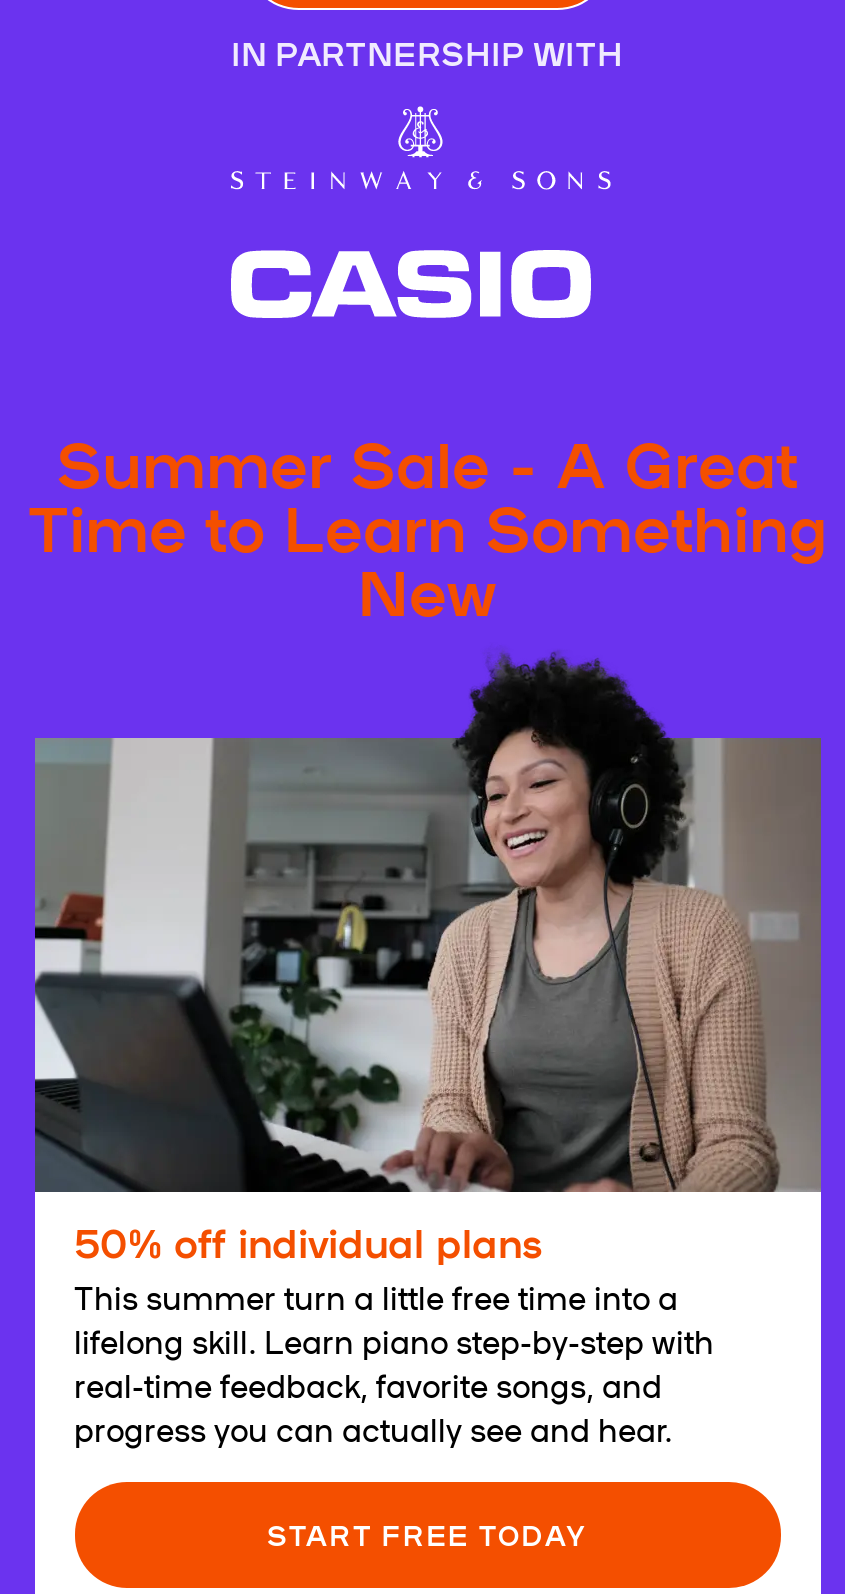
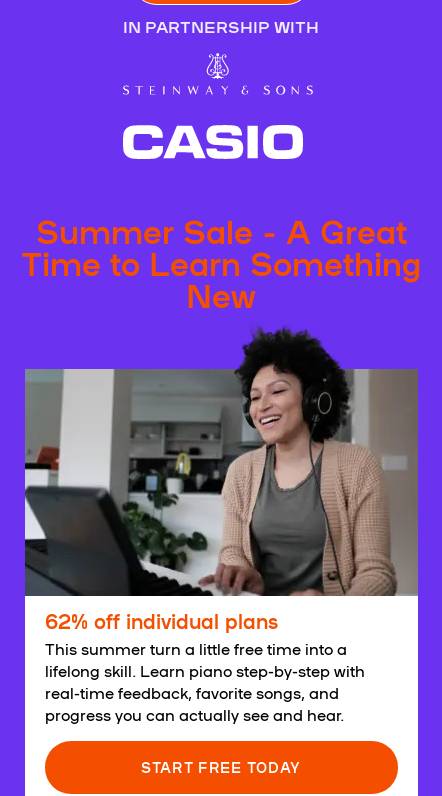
- 50% off individual plans
+ 62% off individual plans
